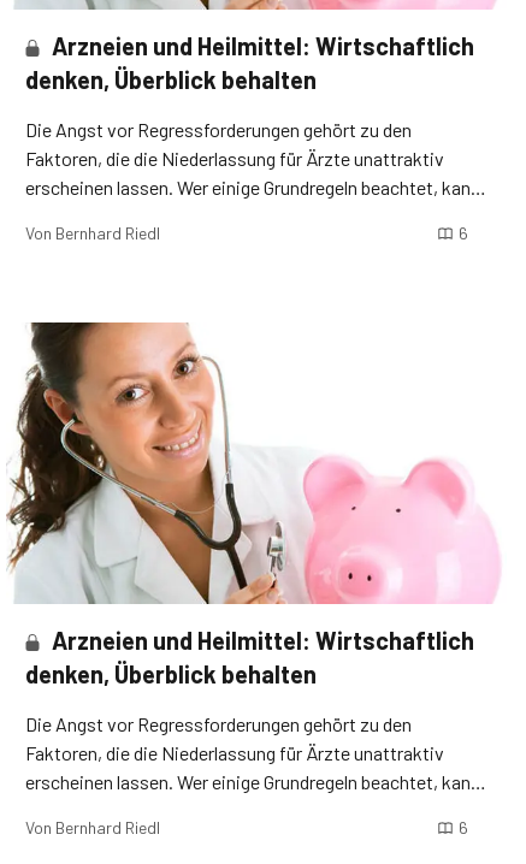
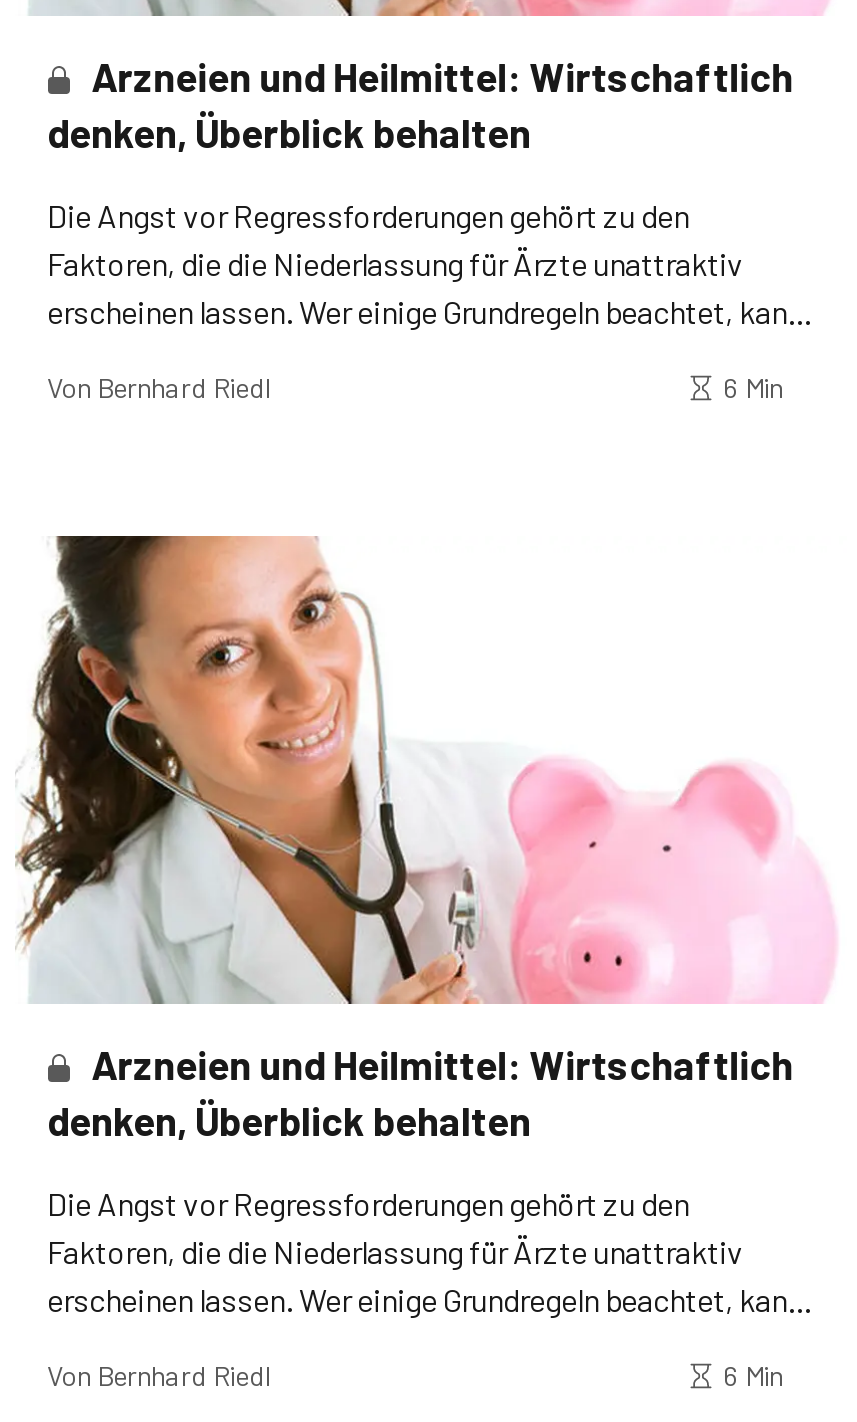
- 6
+ 6 Min

- 6
+ 6 Min
